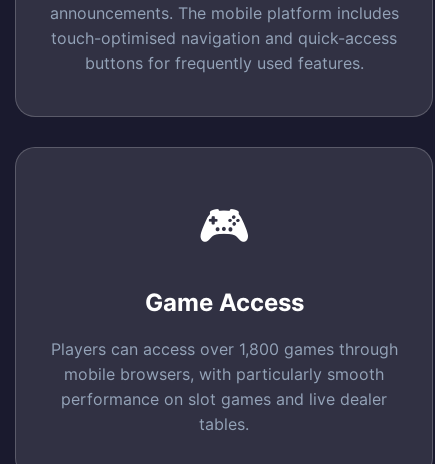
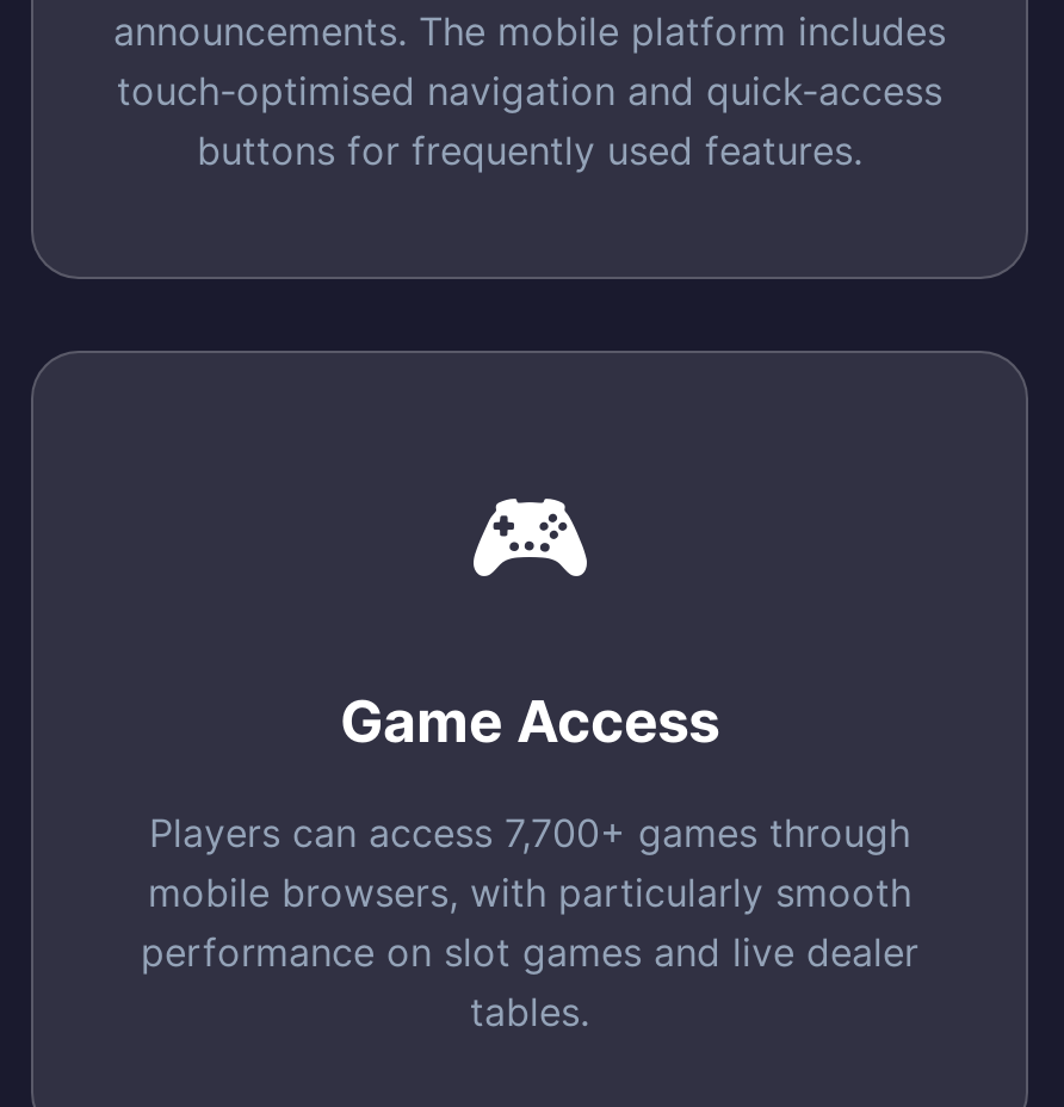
- Players can access over 1,800 games through
+ Players can access 7,700+ games through
